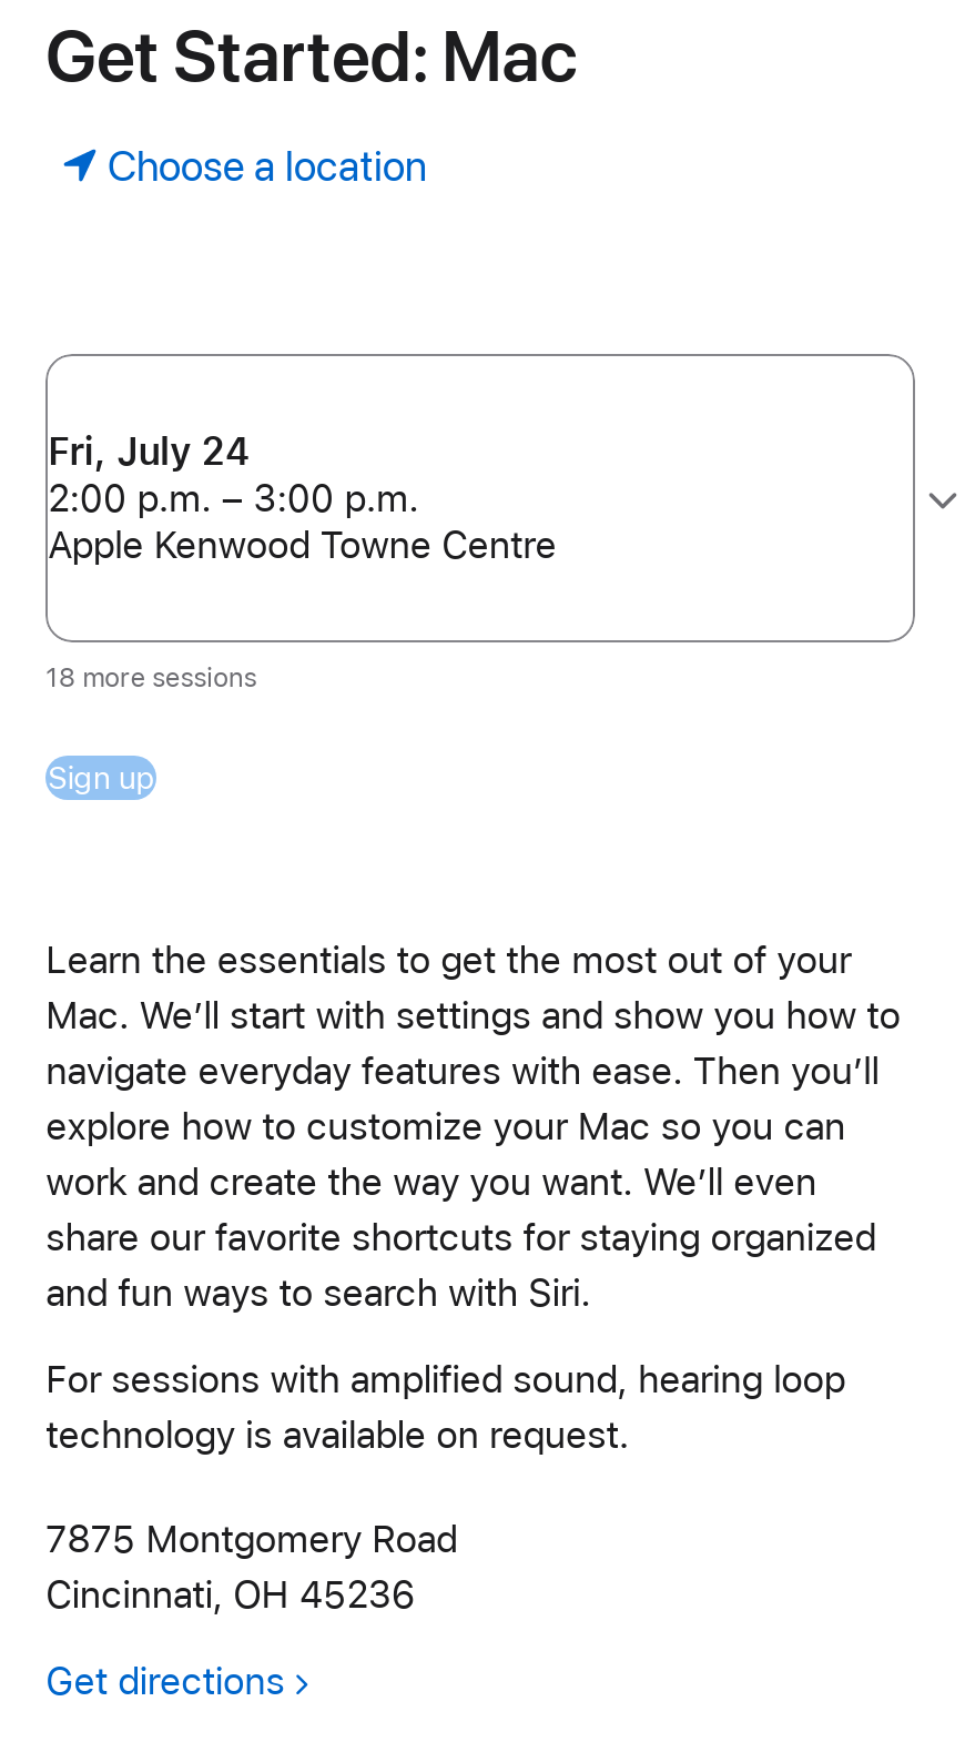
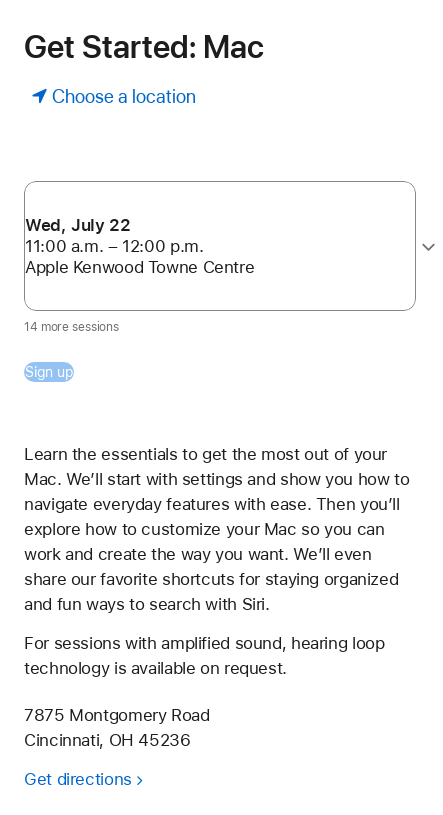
- Fri, July 24
+ Wed, July 22

- 2:00 p.m. – 3:00 p.m.
+ 11:00 a.m. – 12:00 p.m.

- 18 more sessions
+ 14 more sessions
